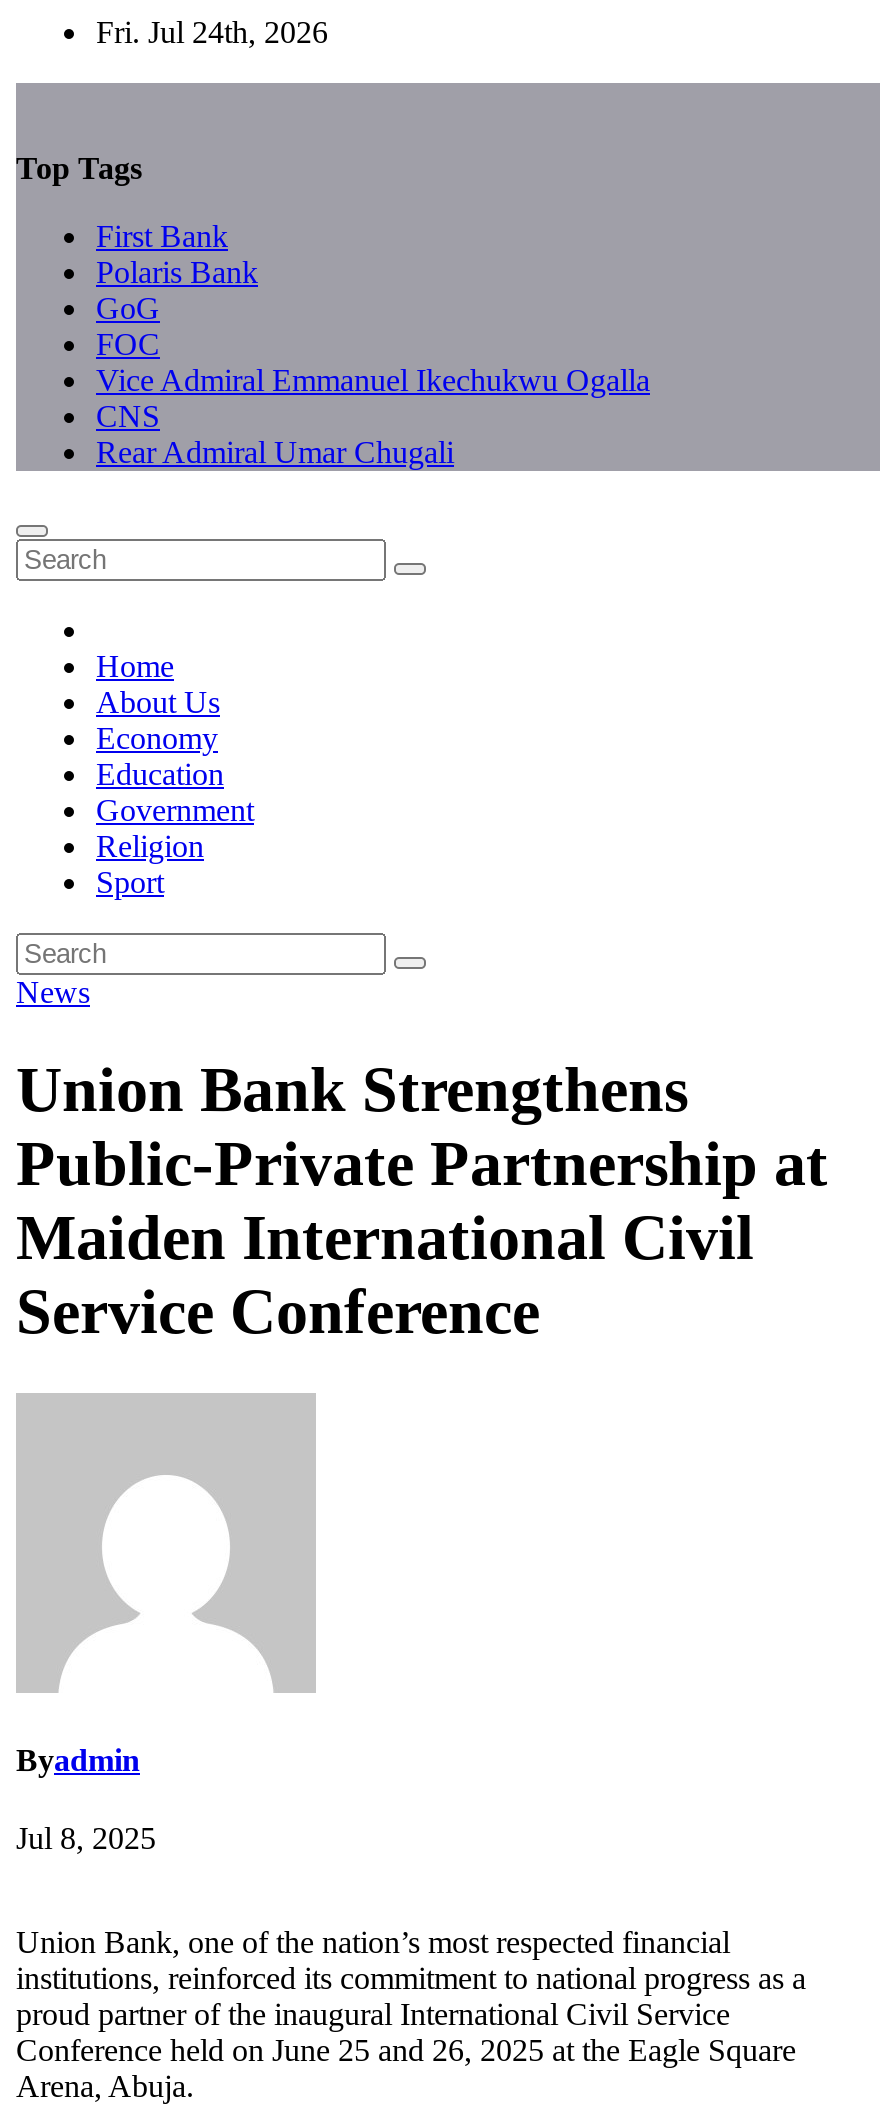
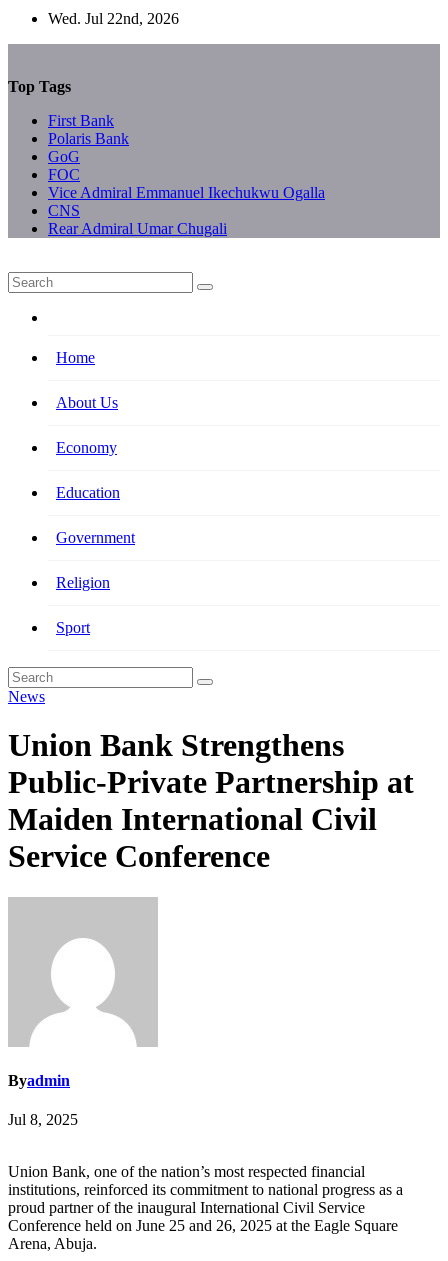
- Fri. Jul 24th, 2026
+ Wed. Jul 22nd, 2026
